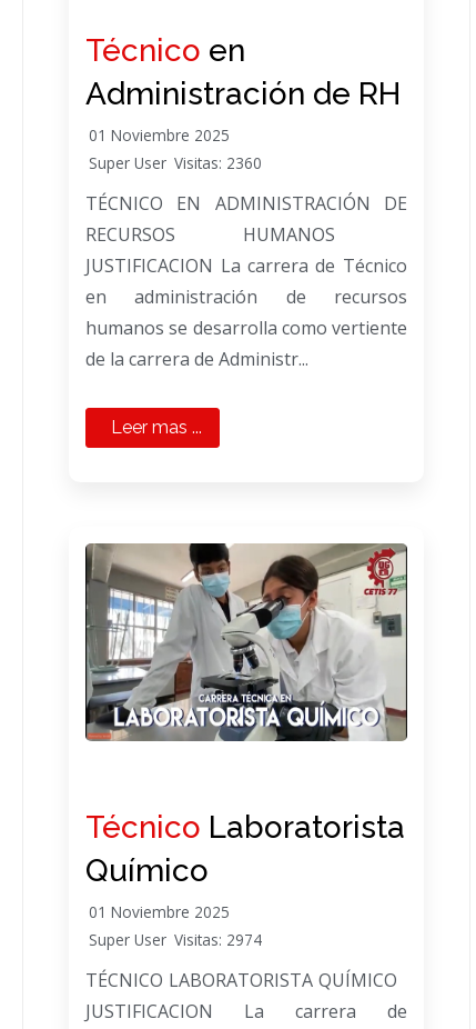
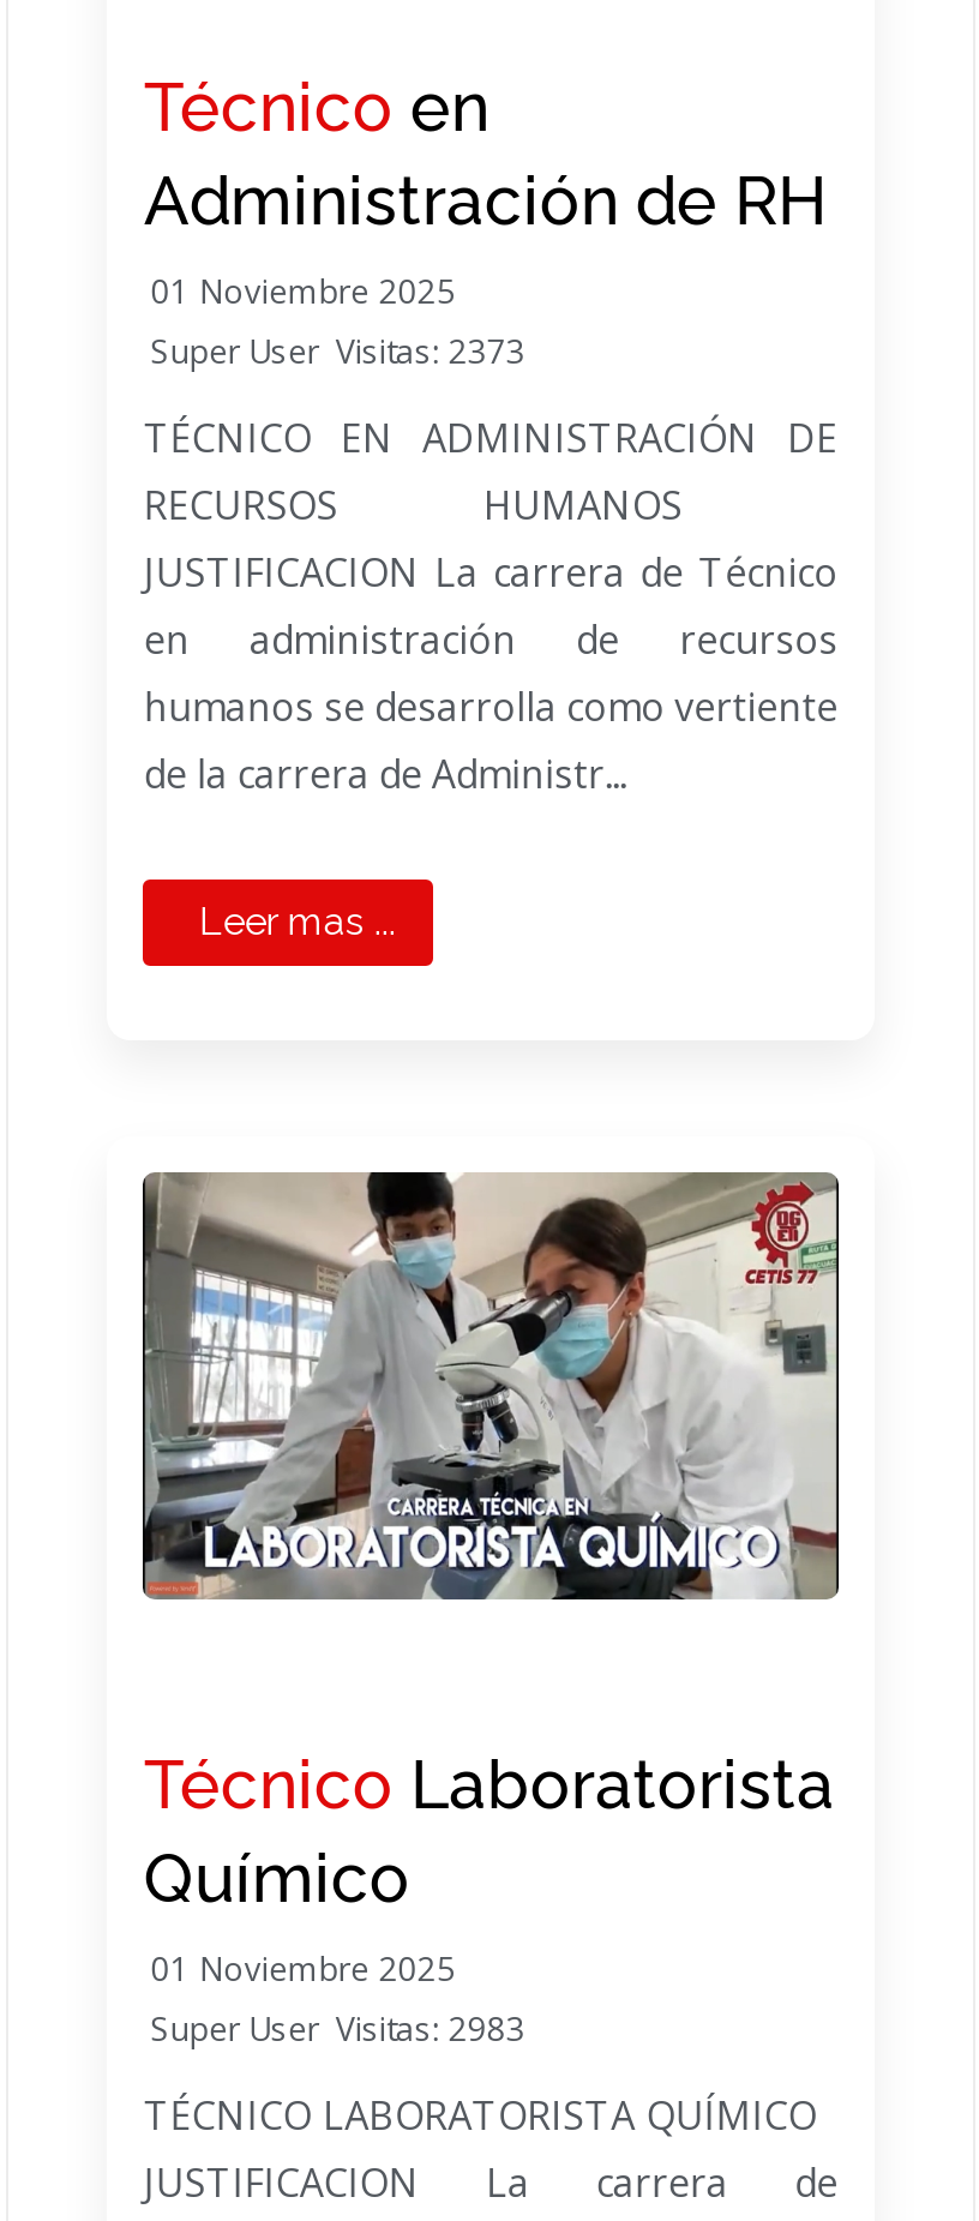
- Super User Visitas: 2360
+ Super User Visitas: 2373

- Super User Visitas: 2974
+ Super User Visitas: 2983
